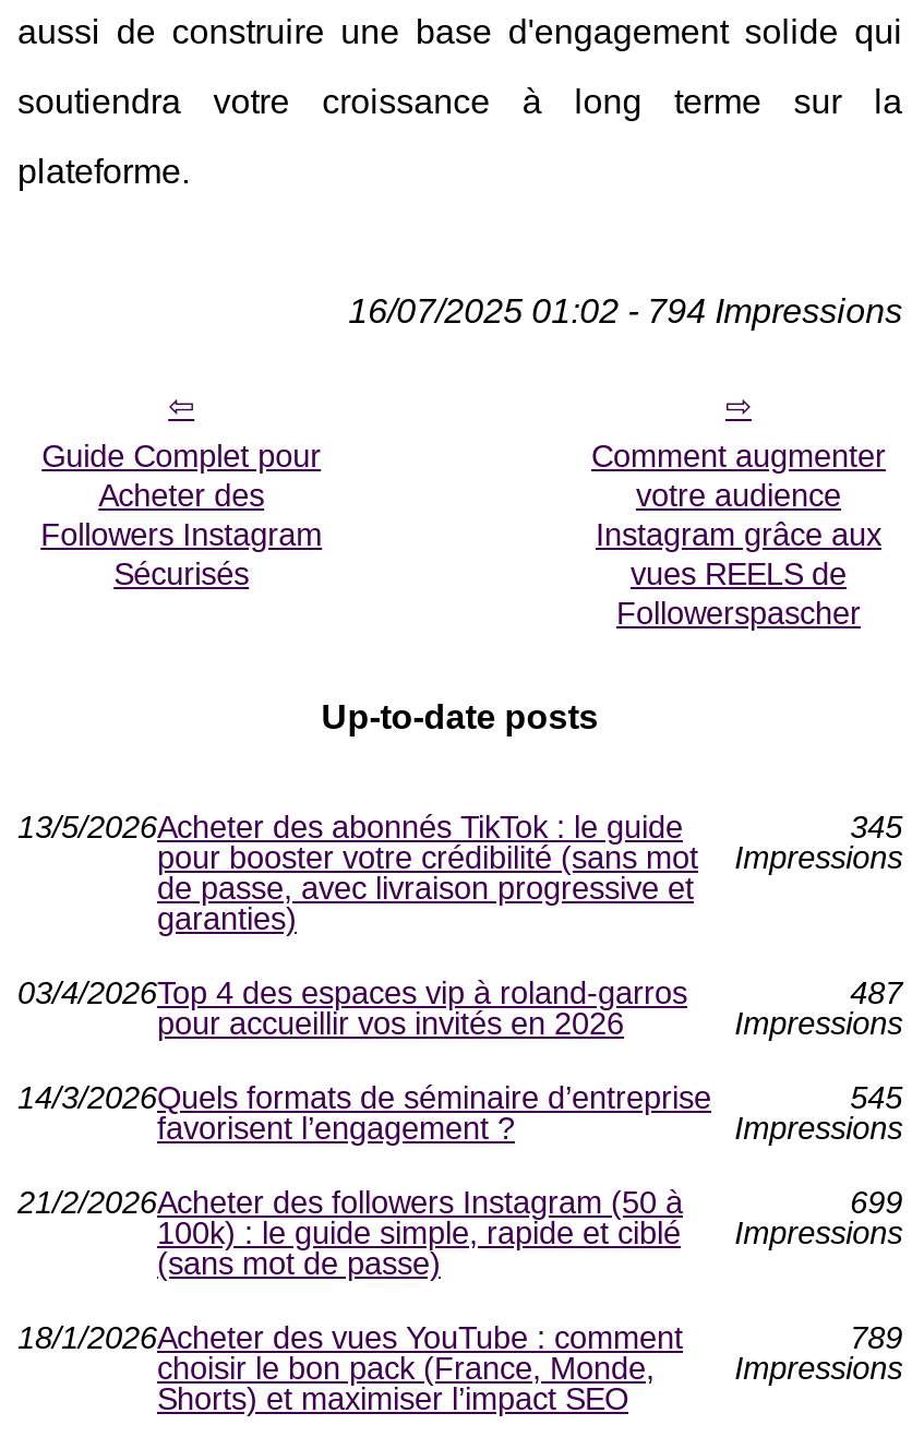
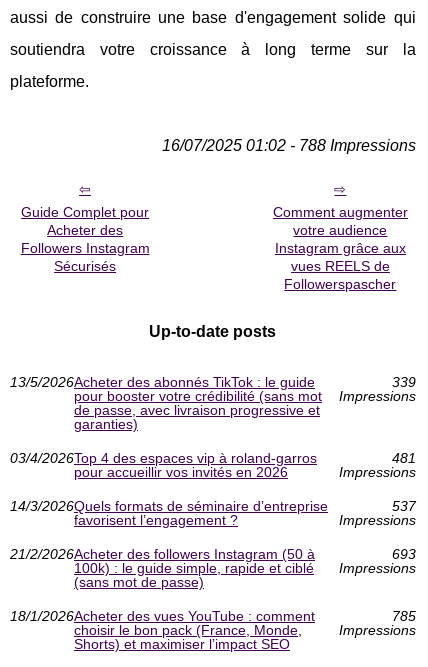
- 16/07/2025 01:02 - 794 Impressions
+ 16/07/2025 01:02 - 788 Impressions

- 345
+ 339

- 487
+ 481

- 545
+ 537

- 699
+ 693

- 789
+ 785
